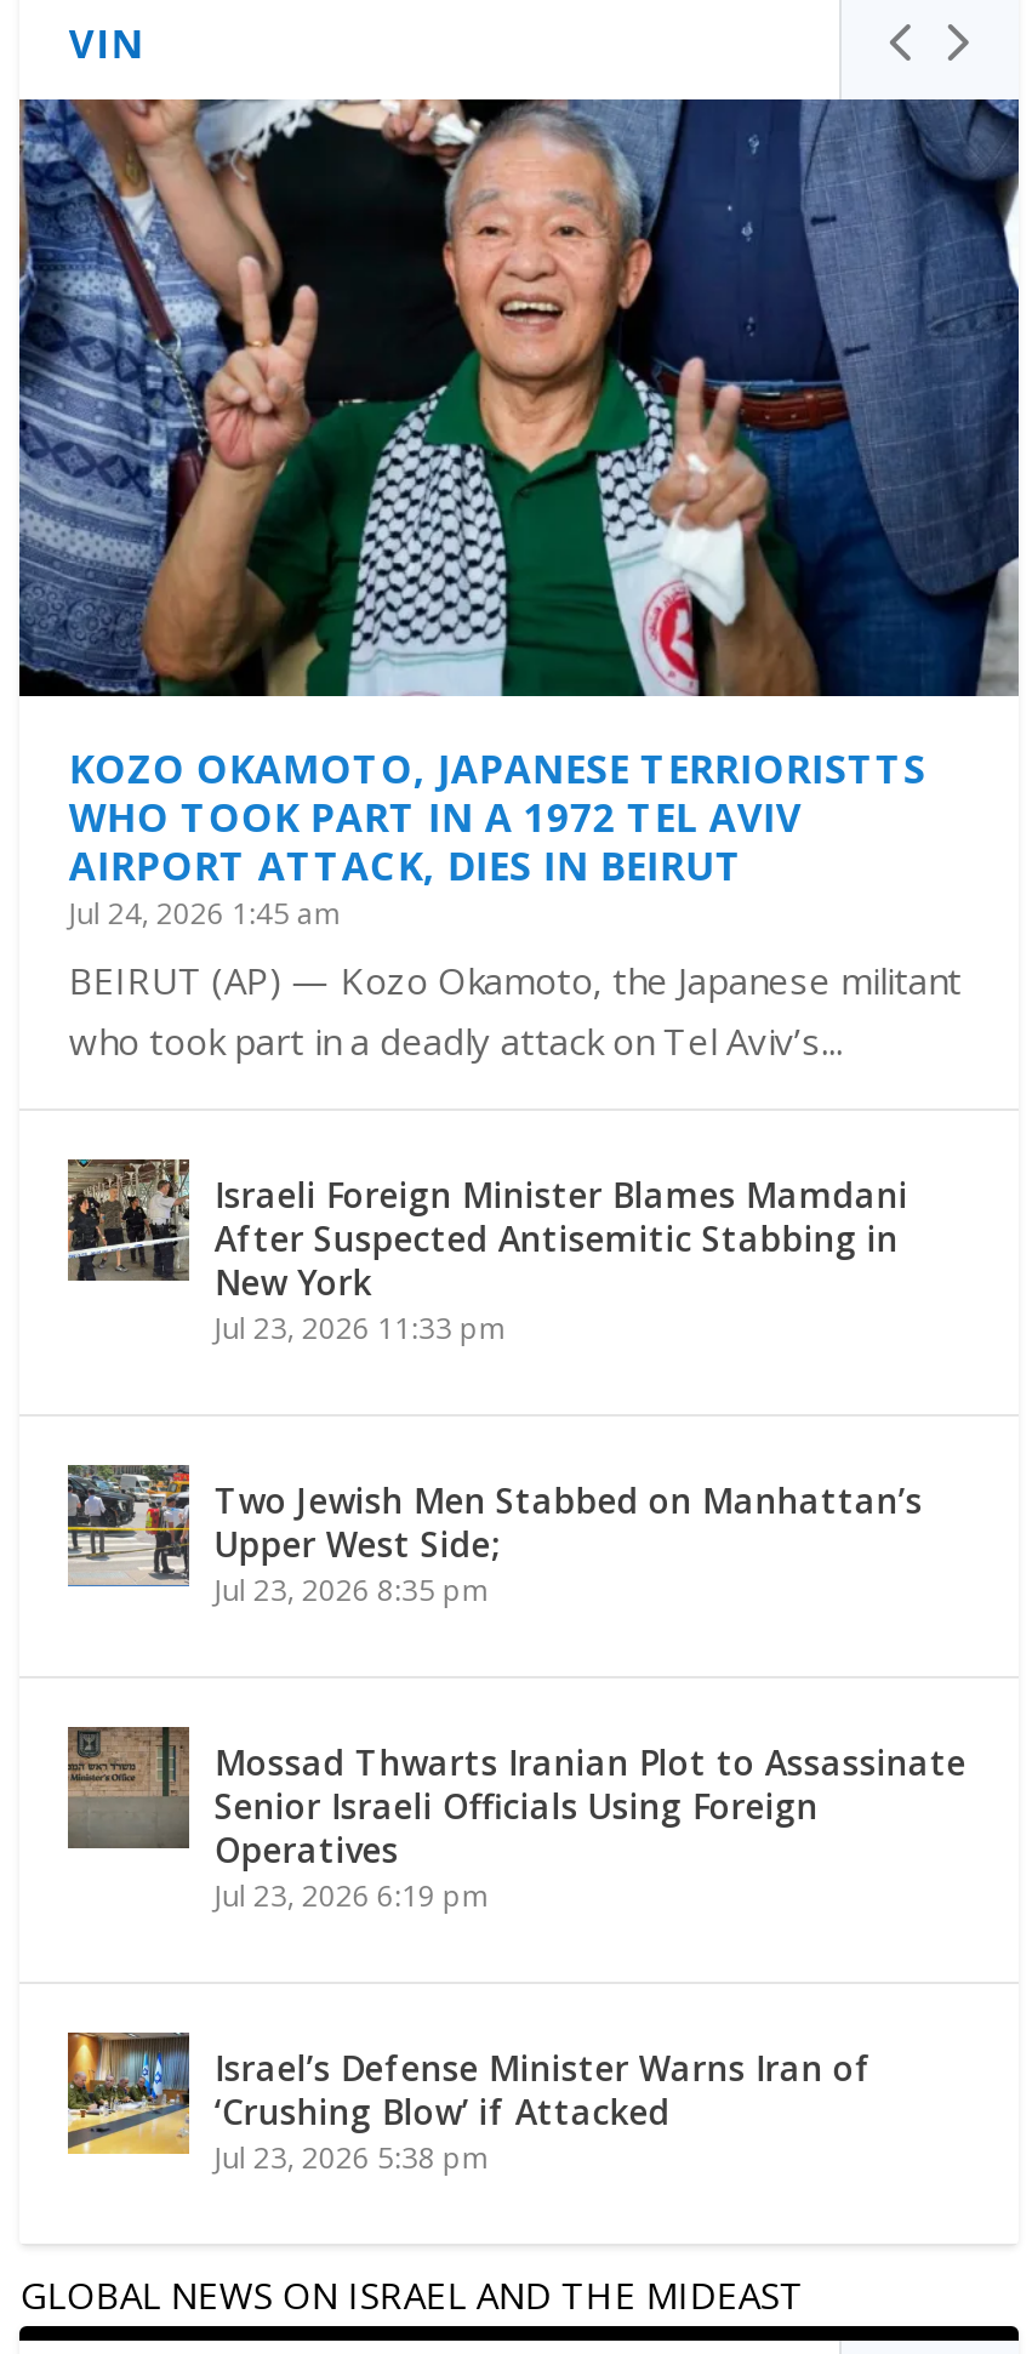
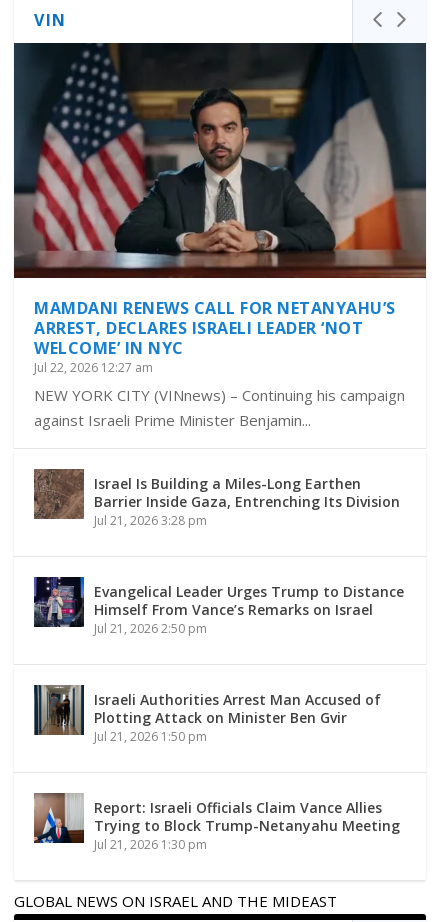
- [image]
- KOZO OKAMOTO, JAPANESE TERRIORISTTS
- WHO TOOK PART IN A 1972 TEL AVIV
- AIRPORT ATTACK, DIES IN BEIRUT
- Jul 24, 2026 1:45 am
- BEIRUT (AP) — Kozo Okamoto, the Japanese militant
- who took part in a deadly attack on Tel Aviv’s...
+ [image]
+ MAMDANI RENEWS CALL FOR NETANYAHU’S
+ ARREST, DECLARES ISRAELI LEADER ‘NOT
+ WELCOME’ IN NYC
+ Jul 22, 2026 12:27 am
+ NEW YORK CITY (VINnews) – Continuing his campaign
+ against Israeli Prime Minister Benjamin...

- [image]
- Israeli Foreign Minister Blames Mamdani
- After Suspected Antisemitic Stabbing in
- New York
- Jul 23, 2026 11:33 pm
+ [image]
+ Israel Is Building a Miles-Long Earthen
+ Barrier Inside Gaza, Entrenching Its Division
+ Jul 21, 2026 3:28 pm

- [image]
- Two Jewish Men Stabbed on Manhattan’s
- Upper West Side;
- Jul 23, 2026 8:35 pm
+ [image]
+ Evangelical Leader Urges Trump to Distance
+ Himself From Vance’s Remarks on Israel
+ Jul 21, 2026 2:50 pm

- [image]
- Mossad Thwarts Iranian Plot to Assassinate
- Senior Israeli Officials Using Foreign
- Operatives
- Jul 23, 2026 6:19 pm
+ [image]
+ Israeli Authorities Arrest Man Accused of
+ Plotting Attack on Minister Ben Gvir
+ Jul 21, 2026 1:50 pm

- [image]
- Israel’s Defense Minister Warns Iran of
- ‘Crushing Blow’ if Attacked
- Jul 23, 2026 5:38 pm
+ [image]
+ Report: Israeli Officials Claim Vance Allies
+ Trying to Block Trump-Netanyahu Meeting
+ Jul 21, 2026 1:30 pm
